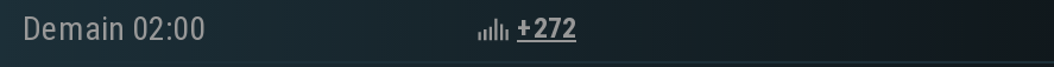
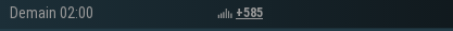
- +272
+ +585
